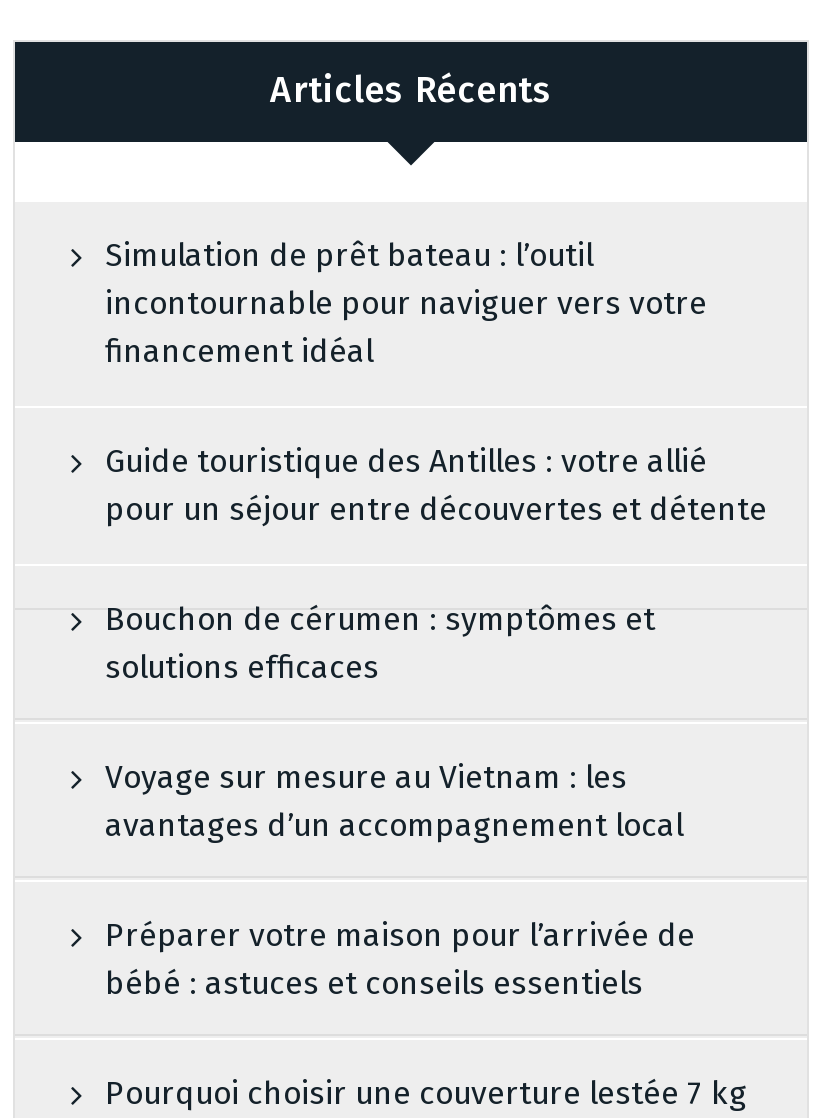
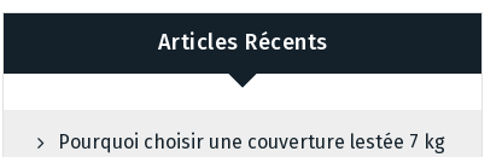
- Simulation de prêt bateau : l’outil
- incontournable pour naviguer vers votre
- financement idéal
- Guide touristique des Antilles : votre allié
- pour un séjour entre découvertes et détente
- Bouchon de cérumen : symptômes et
- solutions efficaces
- Voyage sur mesure au Vietnam : les
- avantages d’un accompagnement local
- Préparer votre maison pour l’arrivée de
- bébé : astuces et conseils essentiels
